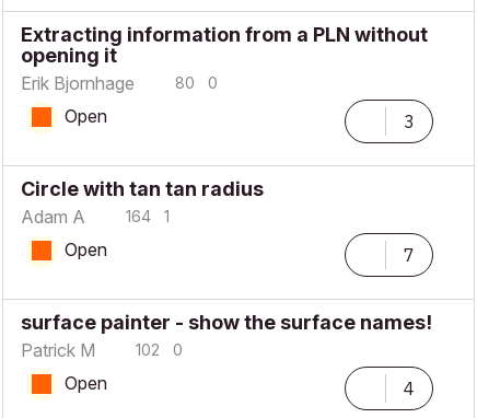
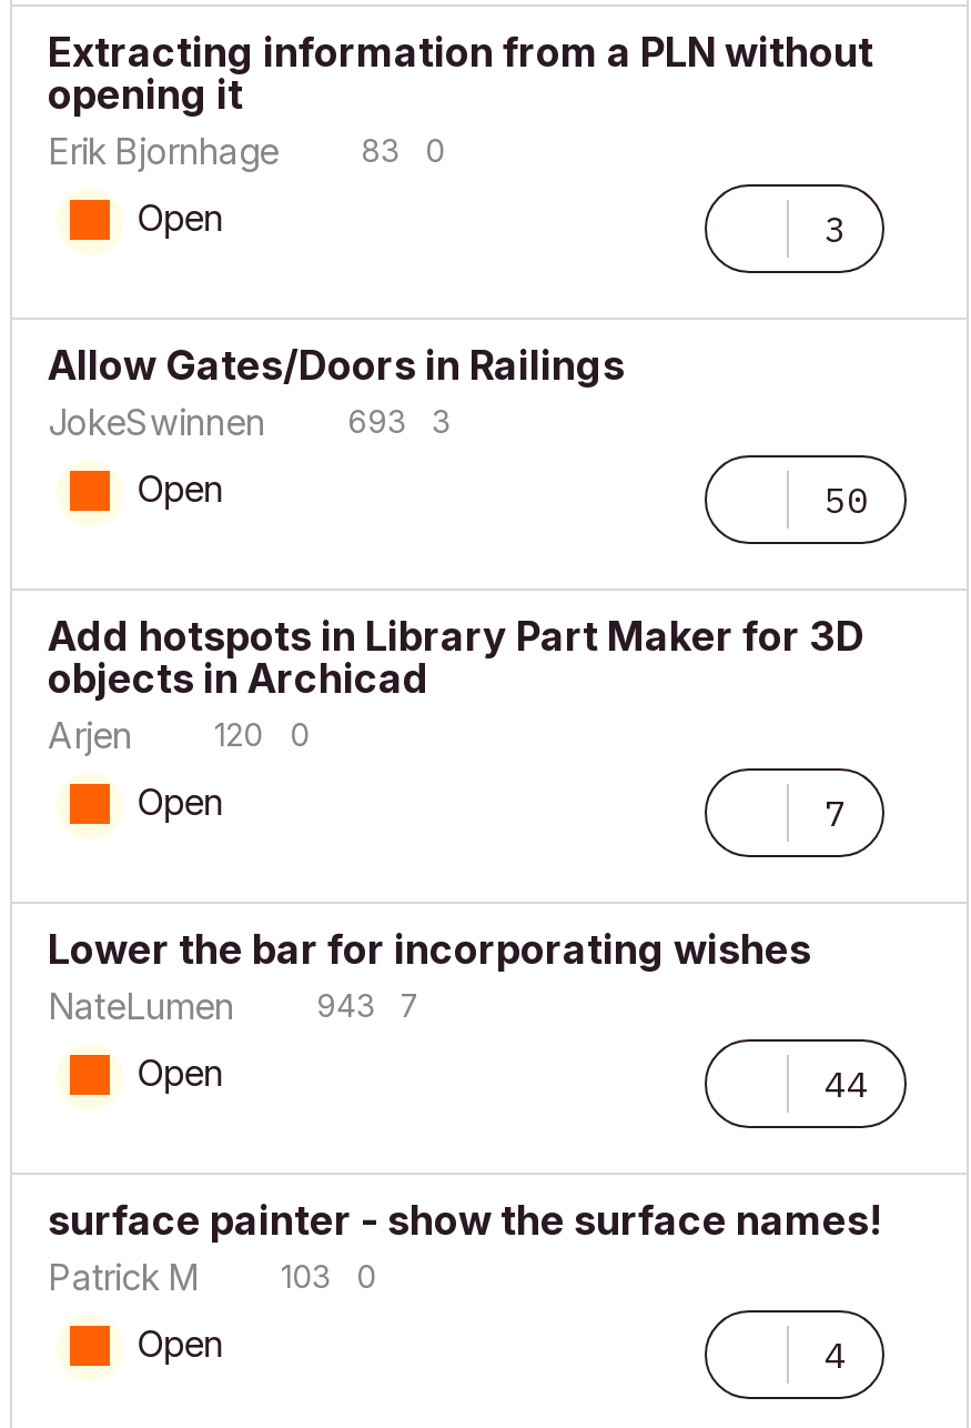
- 80 0
+ 83 0

- Circle with tan tan radius
- Adam A
- 164
- 1
+ Allow Gates/Doors in Railings
+ JokeSwinnen
+ 693
+ 3
+ Open
+ 50
+ Add hotspots in Library Part Maker for 3D
+ objects in Archicad
+ Arjen
+ 120
+ 0

+ Lower the bar for incorporating wishes
+ NateLumen
+ 943
+ 7
+ Open
+ 44

- 102 0
+ 103 0
